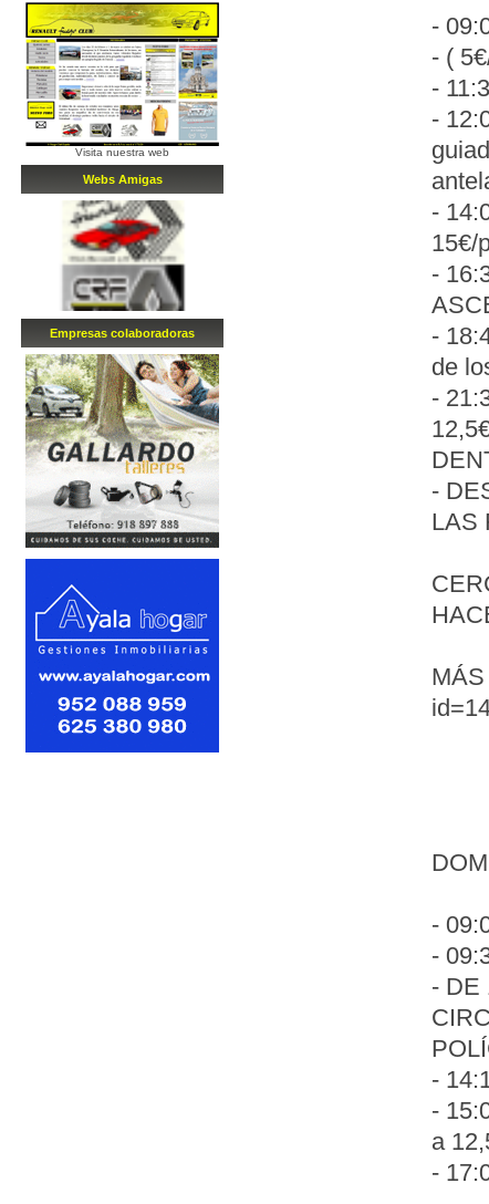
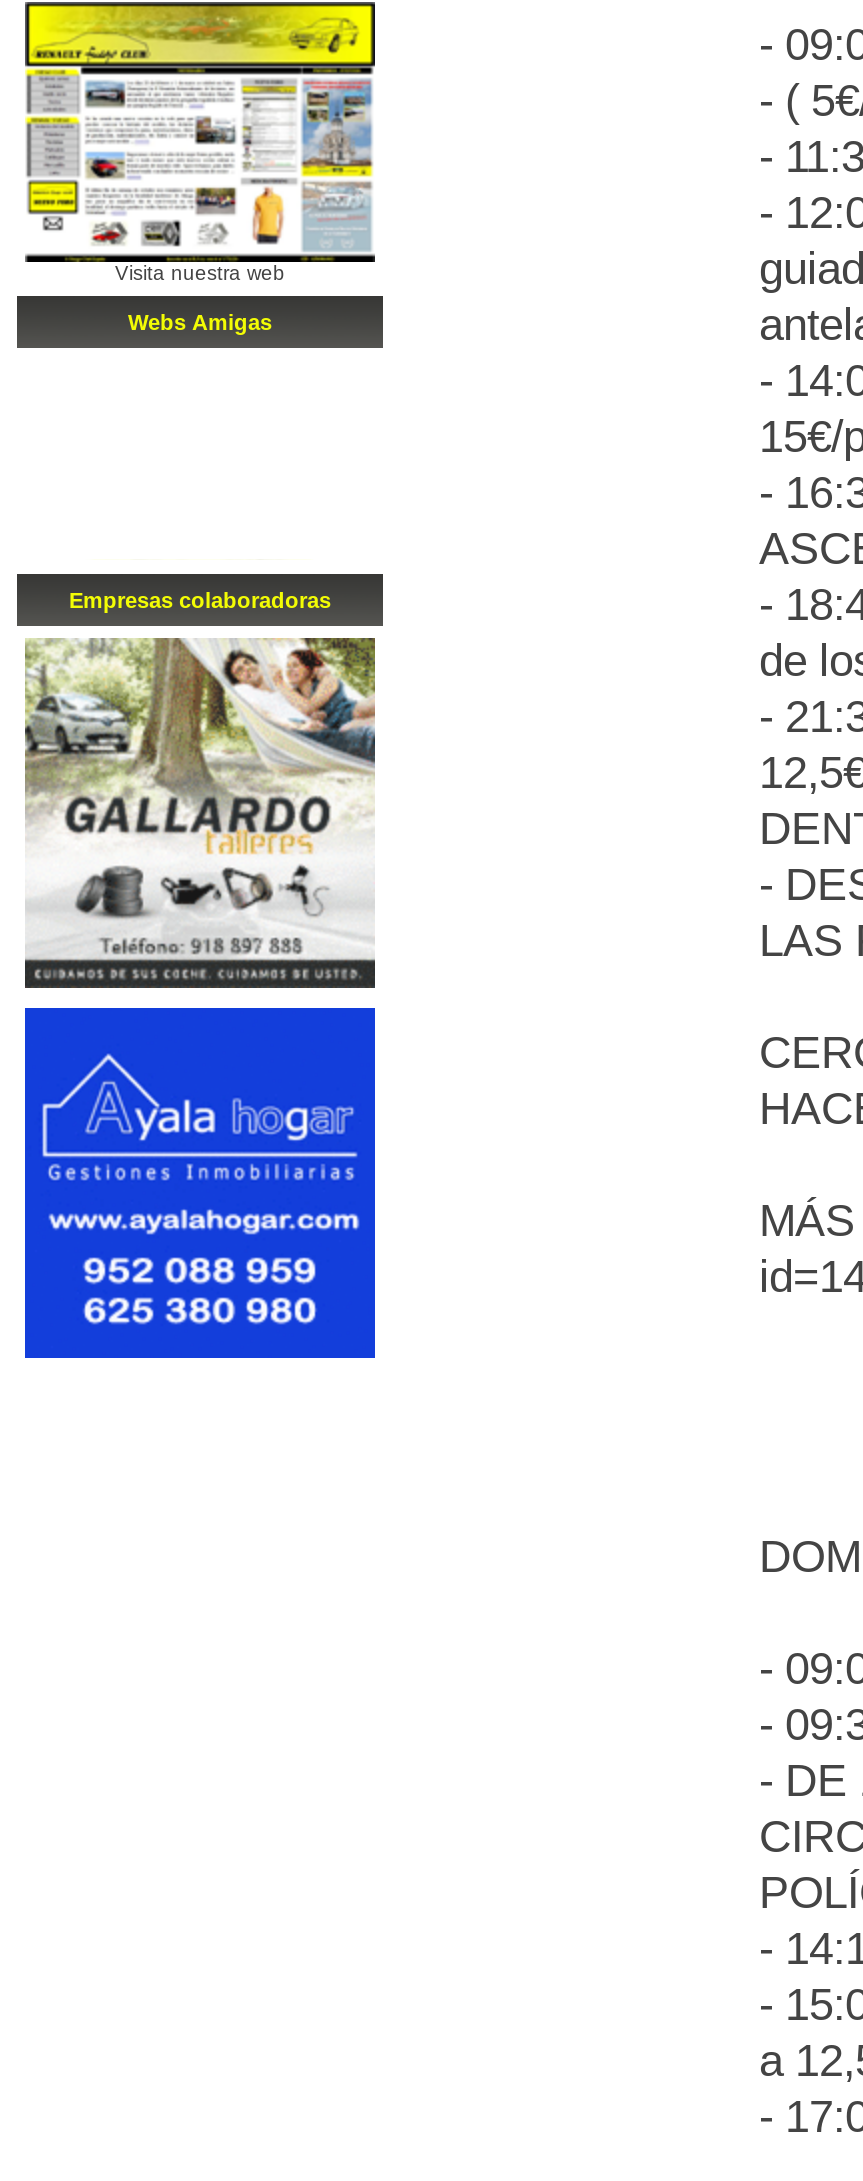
- [image]
